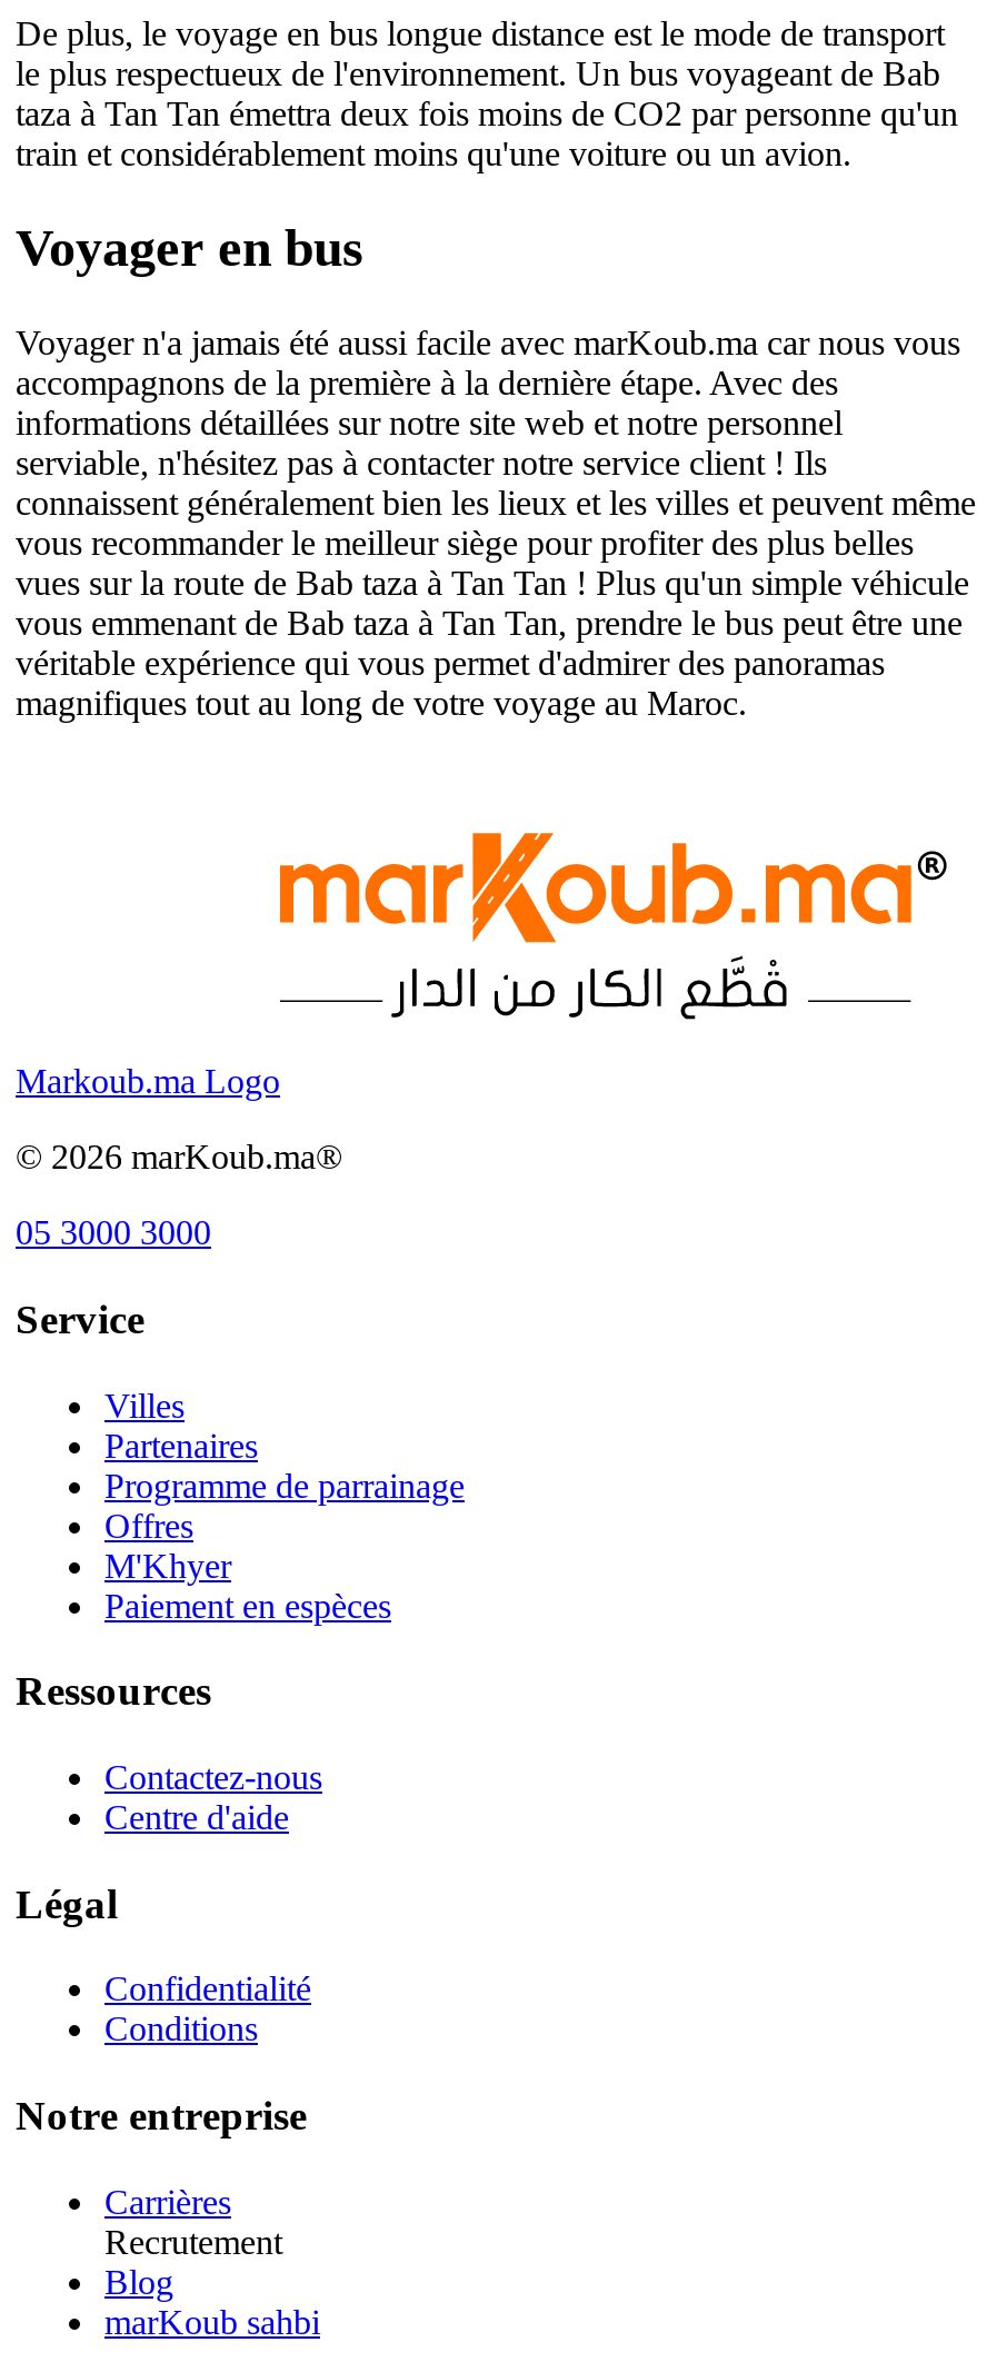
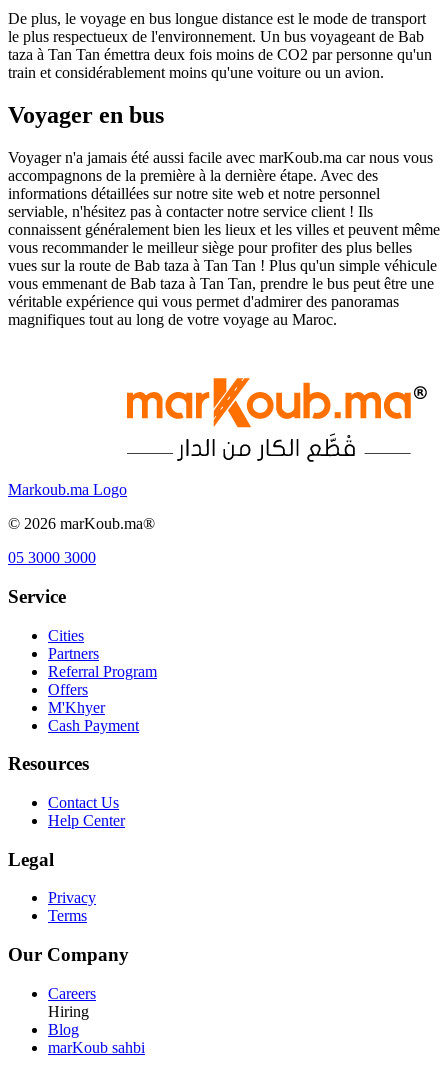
- Villes
- Partenaires
- Programme de parrainage
- Offres
+ Cities
+ Partners
+ Referral Program
+ Offers

- Paiement en espèces
+ Cash Payment

- Ressources
+ Resources

- Contactez-nous
- Centre d'aide
+ Contact Us
+ Help Center

- Légal
+ Legal

- Confidentialité
- Conditions
+ Privacy
+ Terms

- Notre entreprise
+ Our Company

- Carrières
- Recrutement
+ Careers
+ Hiring
